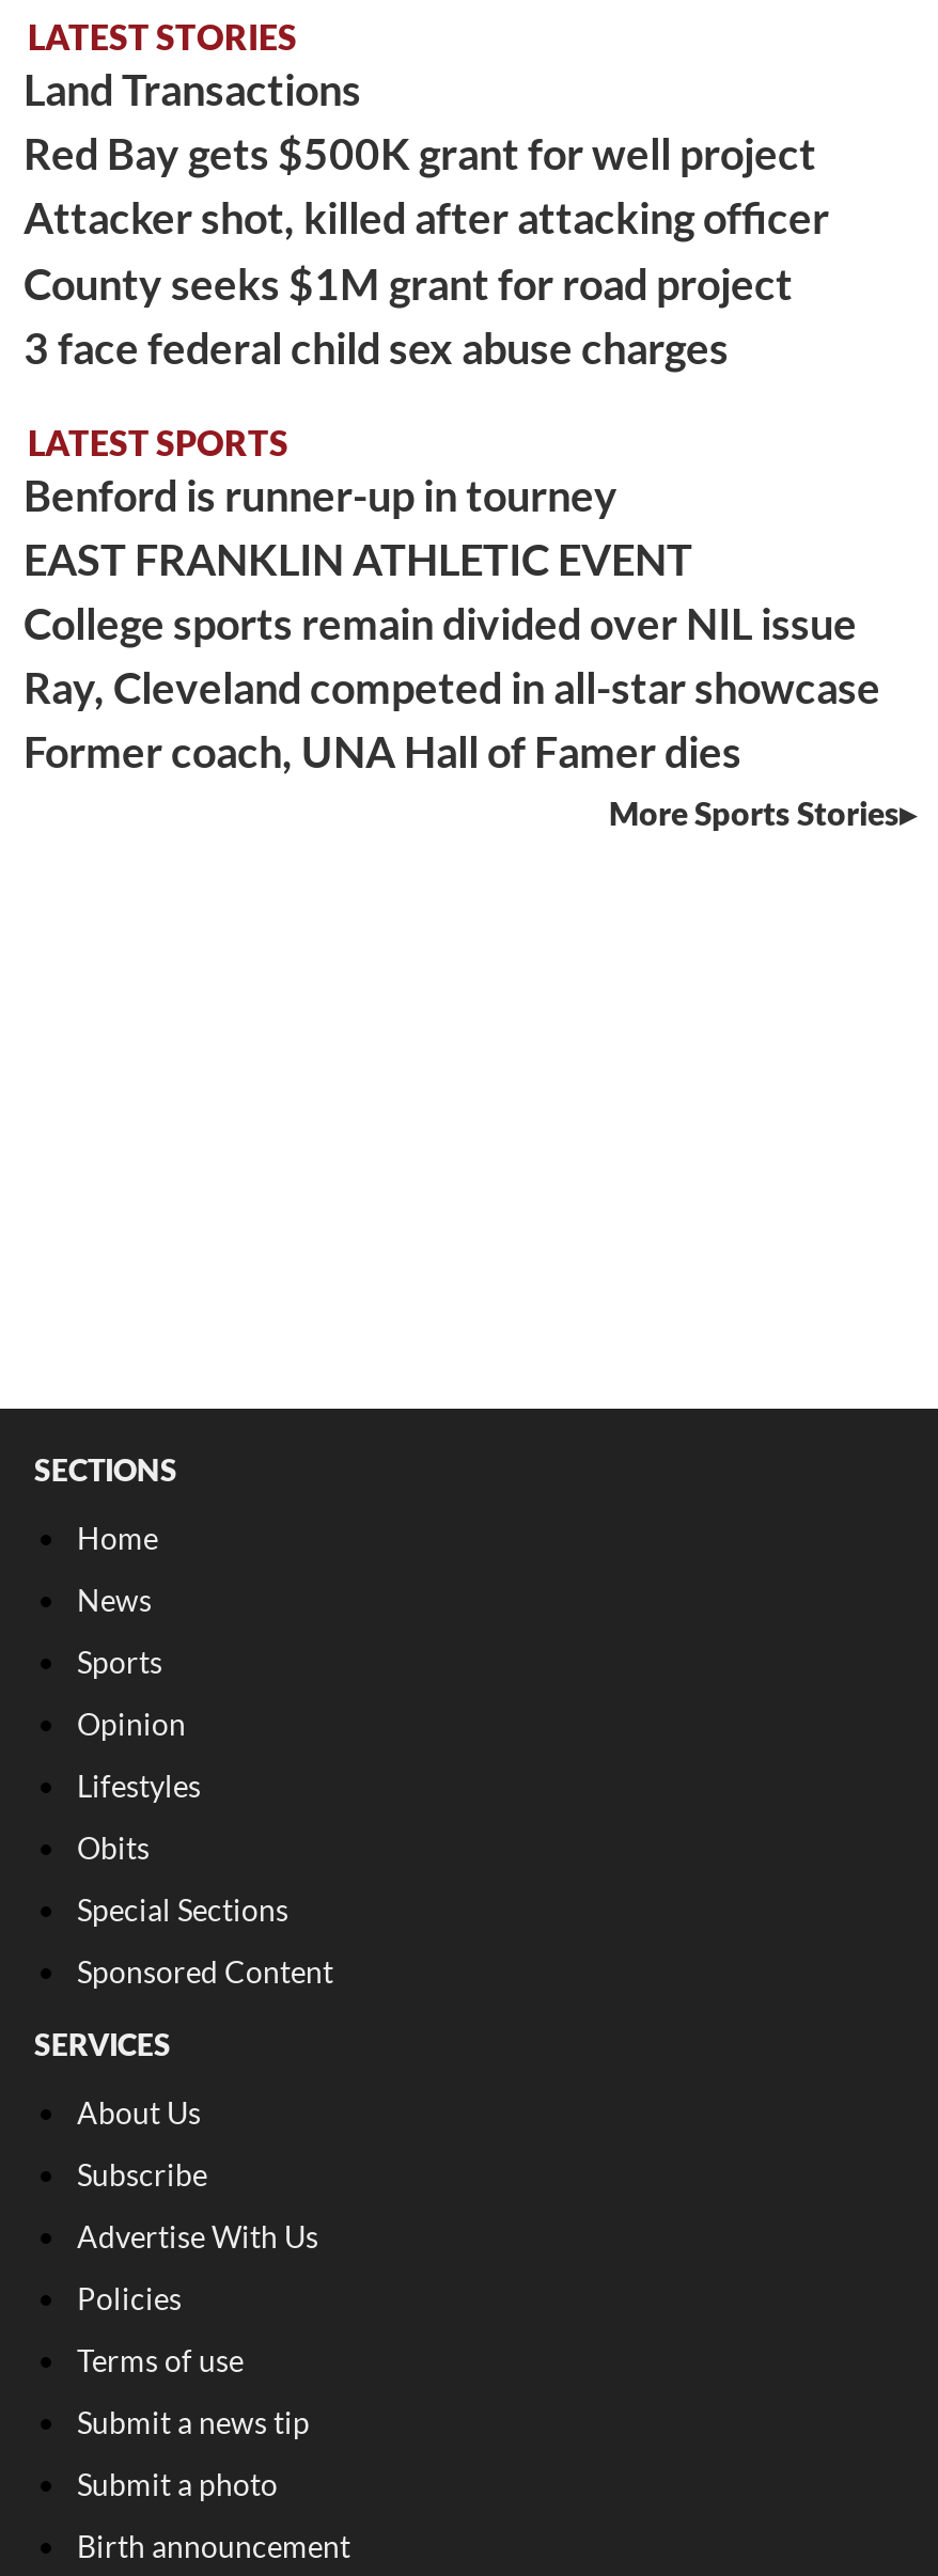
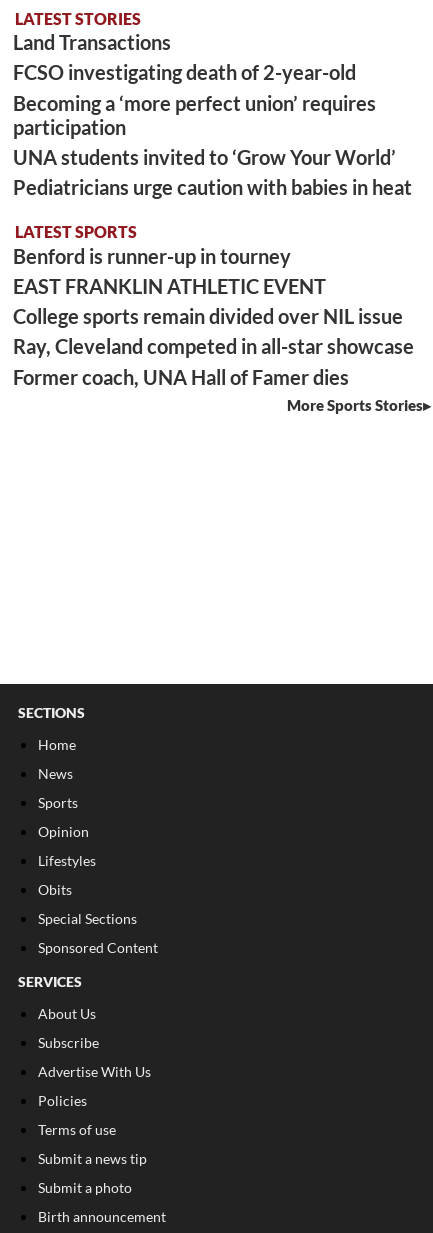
- Red Bay gets $500K grant for well project
- Attacker shot, killed after attacking officer
- County seeks $1M grant for road project
- 3 face federal child sex abuse charges
+ FCSO investigating death of 2-year-old
+ Becoming a ‘more perfect union’ requires
+ participation
+ UNA students invited to ‘Grow Your World’
+ Pediatricians urge caution with babies in heat
